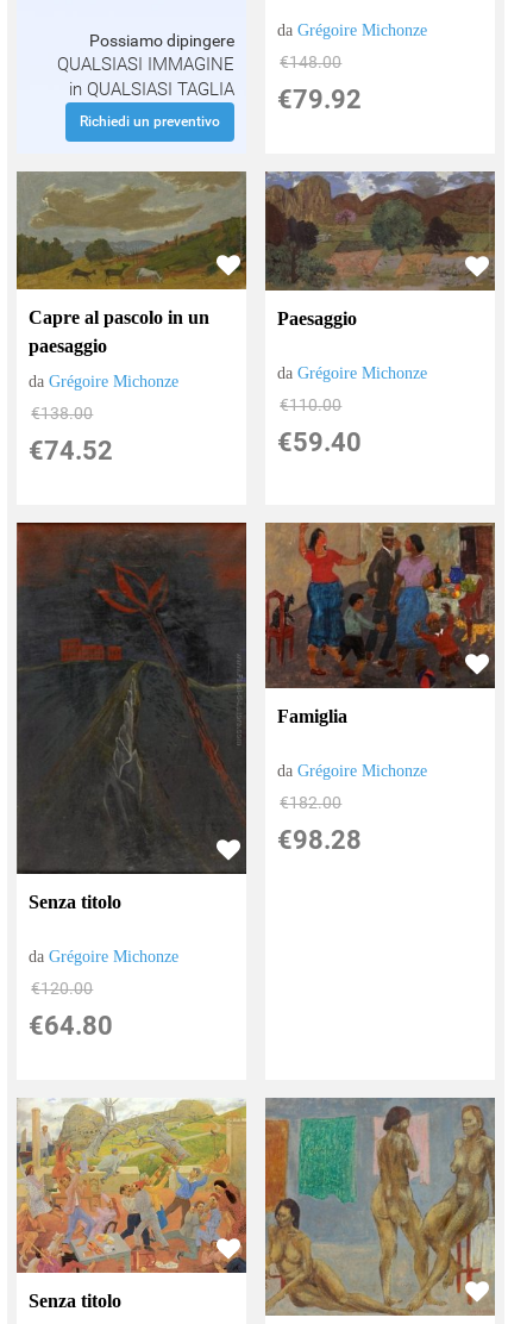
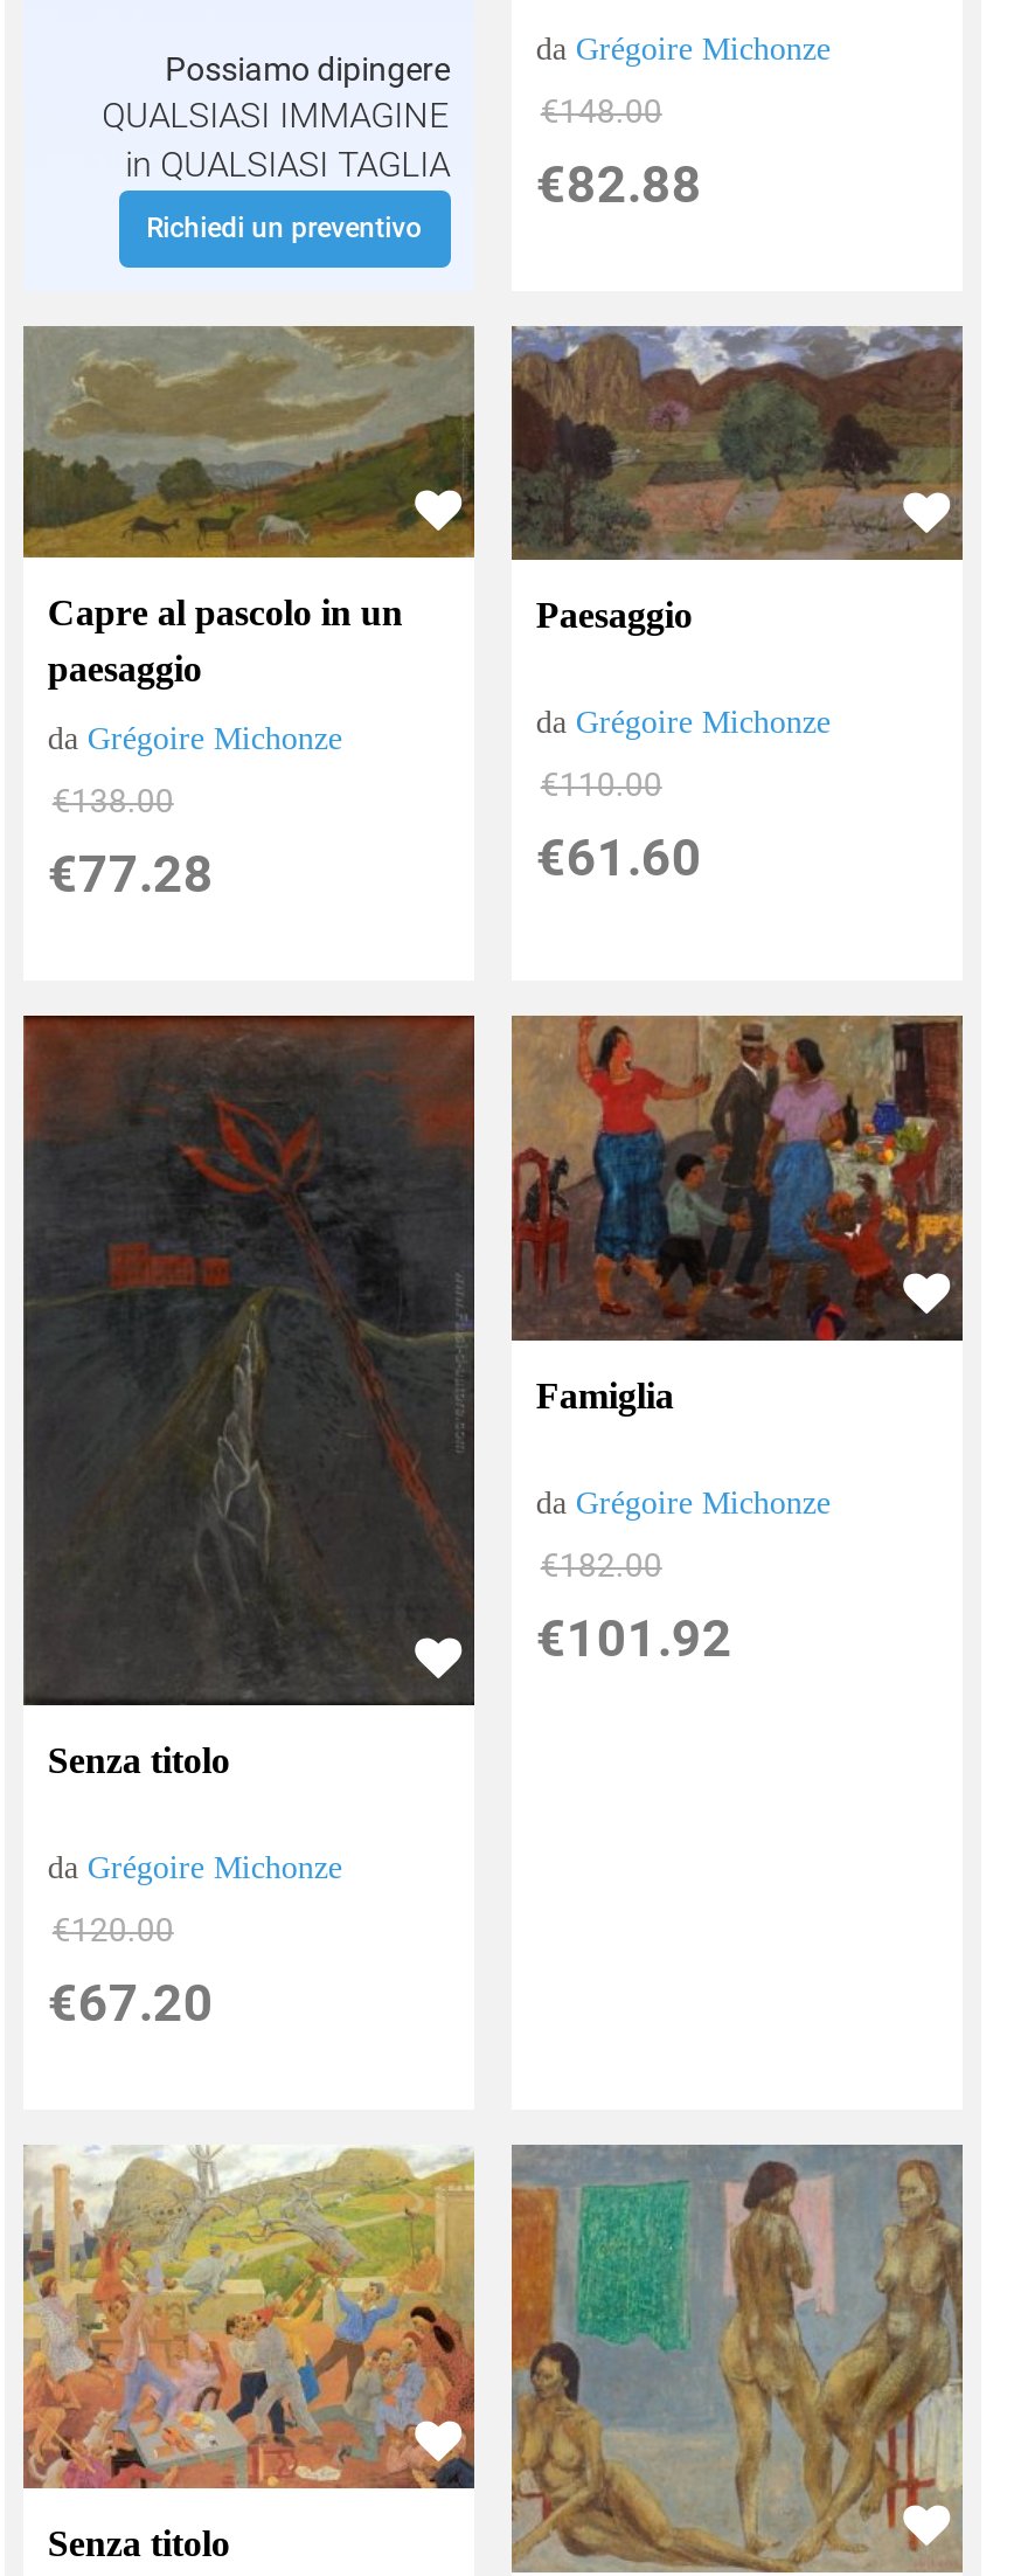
- €79.92
+ €82.88

- €59.40
+ €61.60

- €74.52
+ €77.28

- €98.28
+ €101.92

- €64.80
+ €67.20
